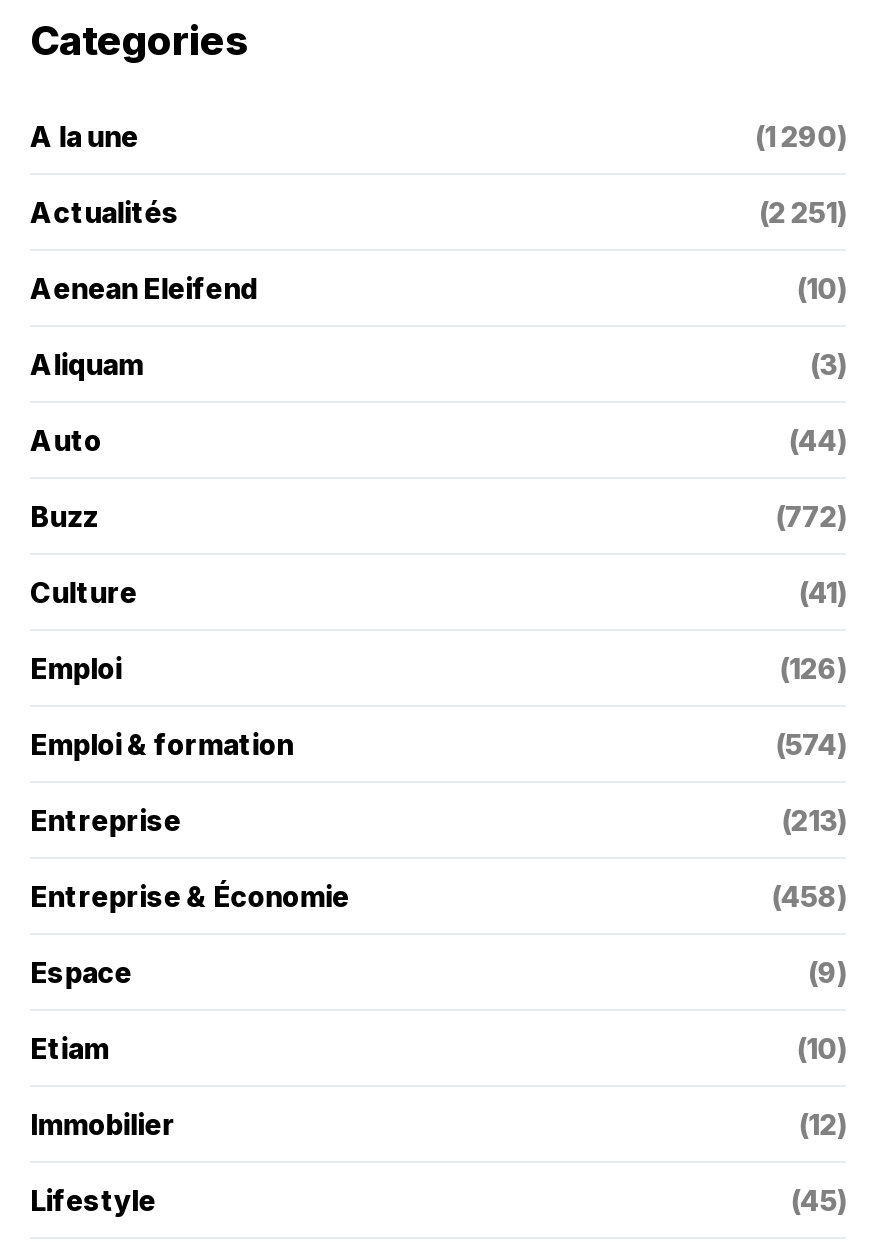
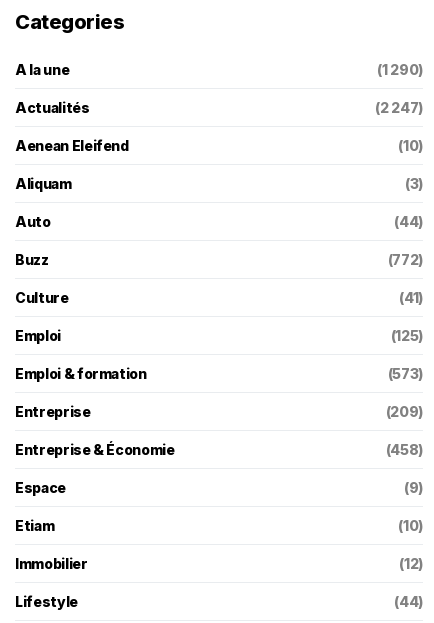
- (2 251)
+ (2 247)

- (126)
+ (125)

- (574)
+ (573)

- (213)
+ (209)

- (45)
+ (44)
